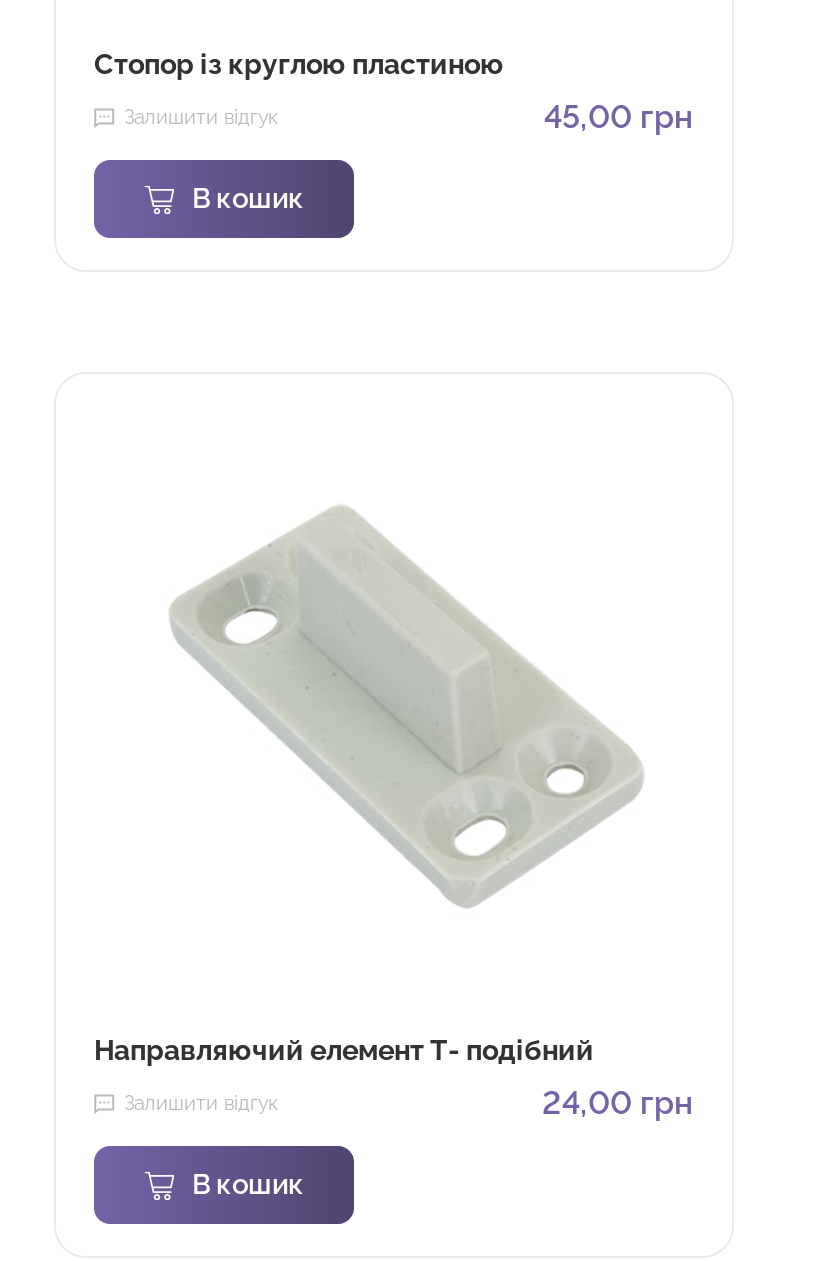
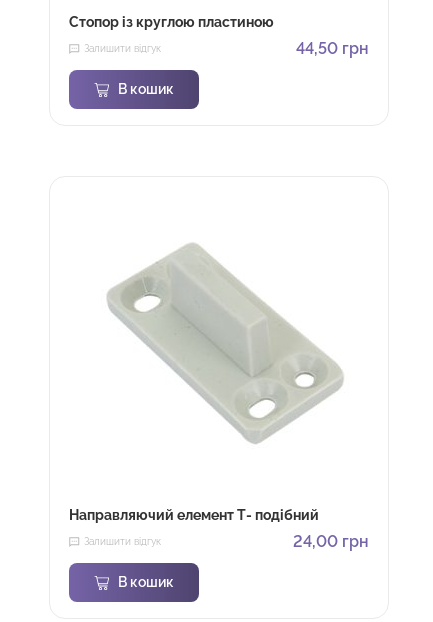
- 45,00 грн
+ 44,50 грн
